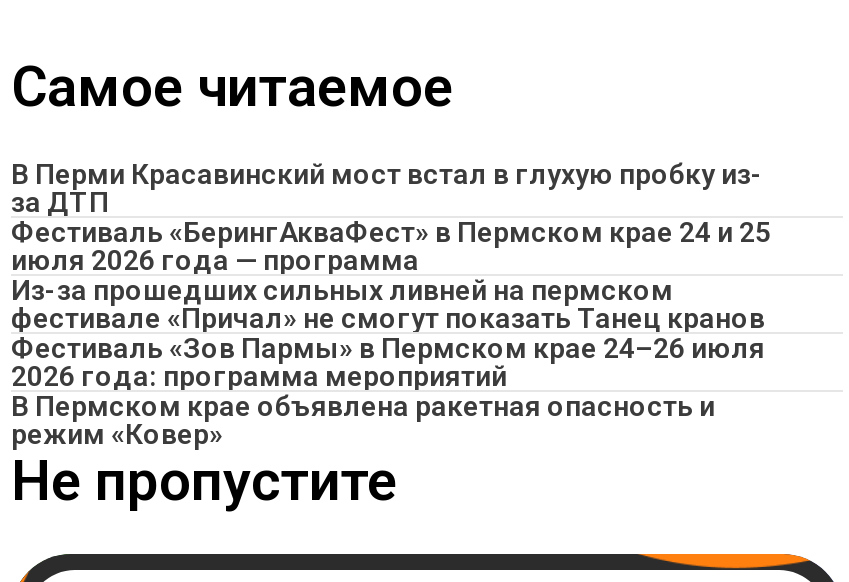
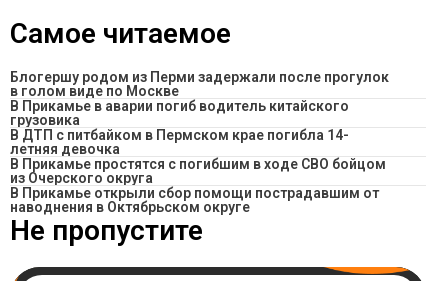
- В Перми Красавинский мост встал в глухую пробку из-
- за ДТП
- Фестиваль «БерингАкваФест» в Пермском крае 24 и 25
- июля 2026 года — программа
- Из-за прошедших сильных ливней на пермском
- фестивале «Причал» не смогут показать Танец кранов
- Фестиваль «Зов Пармы» в Пермском крае 24–26 июля
- 2026 года: программа мероприятий
- В Пермском крае объявлена ракетная опасность и
- режим «Ковер»
+ Блогершу родом из Перми задержали после прогулок
+ в голом виде по Москве
+ В Прикамье в аварии погиб водитель китайского
+ грузовика
+ В ДТП с питбайком в Пермском крае погибла 14-
+ летняя девочка
+ В Прикамье простятся с погибшим в ходе СВО бойцом
+ из Очерского округа
+ В Прикамье открыли сбор помощи пострадавшим от
+ наводнения в Октябрьском округе
